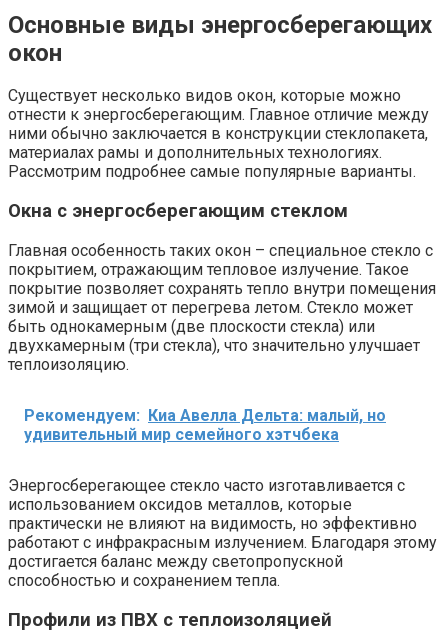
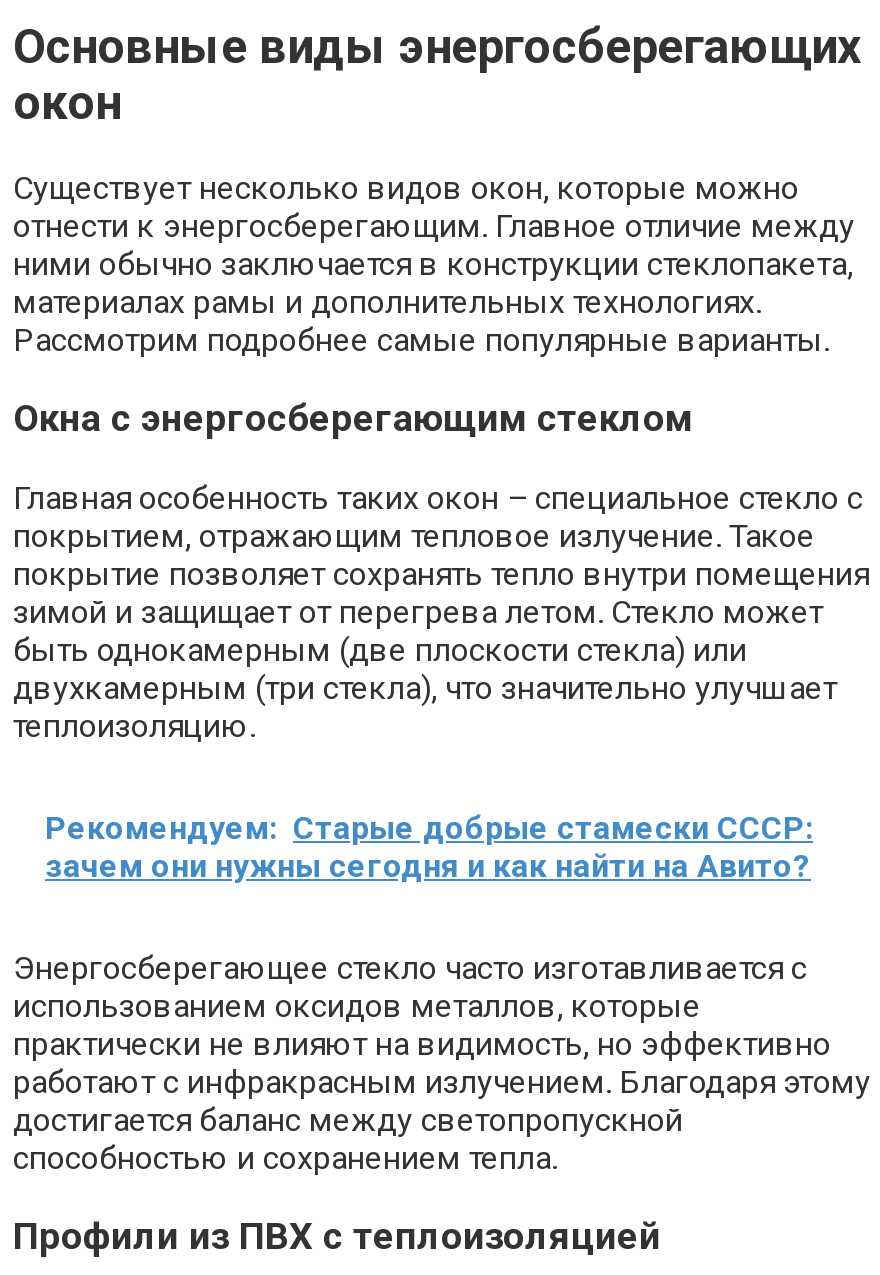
- Рекомендуем: Киа Авелла Дельта: малый, но
- удивительный мир семейного хэтчбека
+ Рекомендуем: Старые добрые стамески СССР:
+ зачем они нужны сегодня и как найти на Авито?
